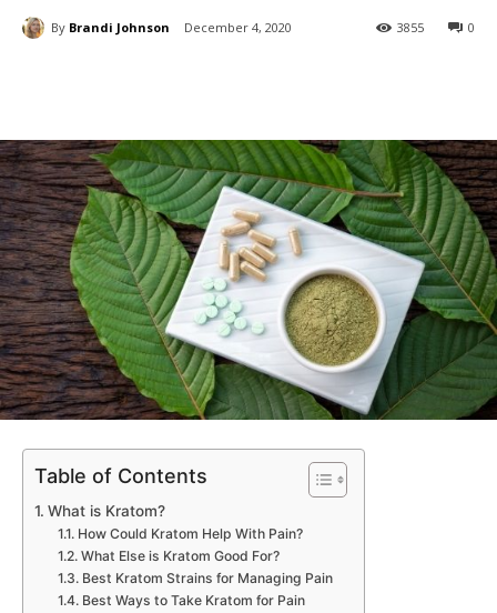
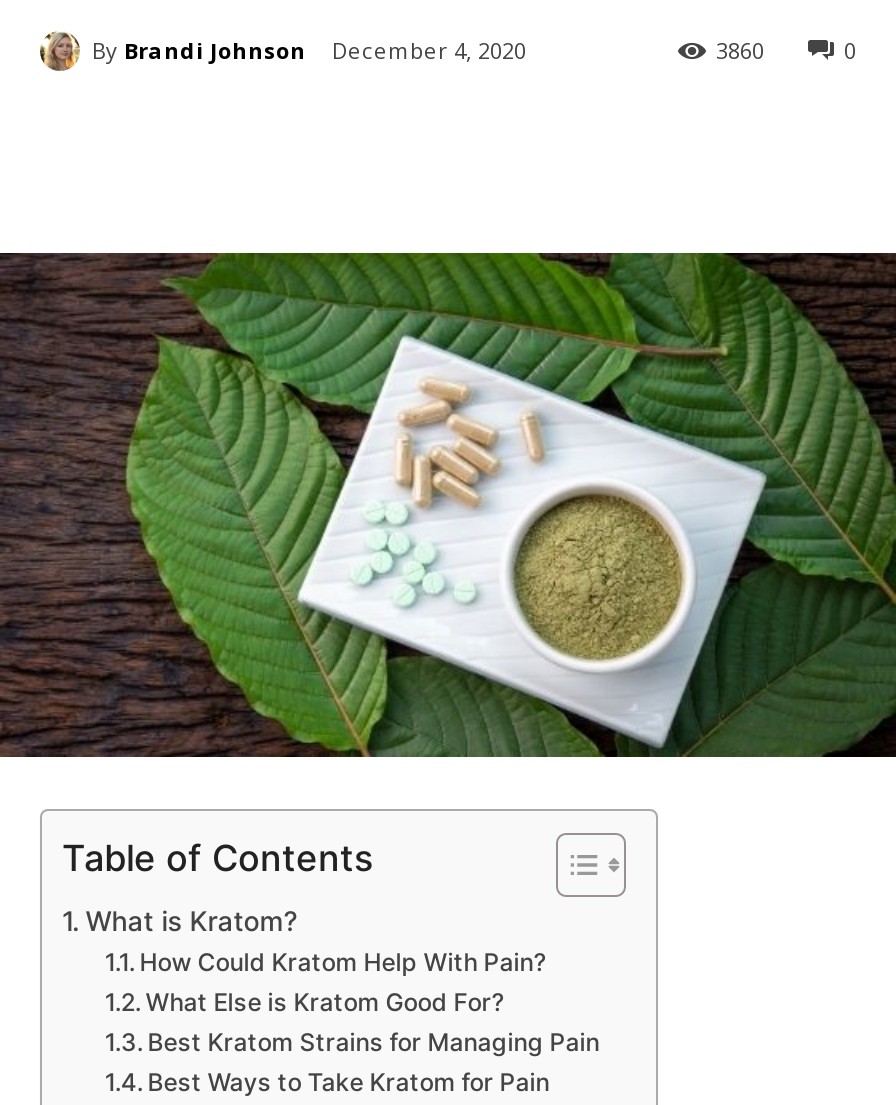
- 3855
+ 3860
